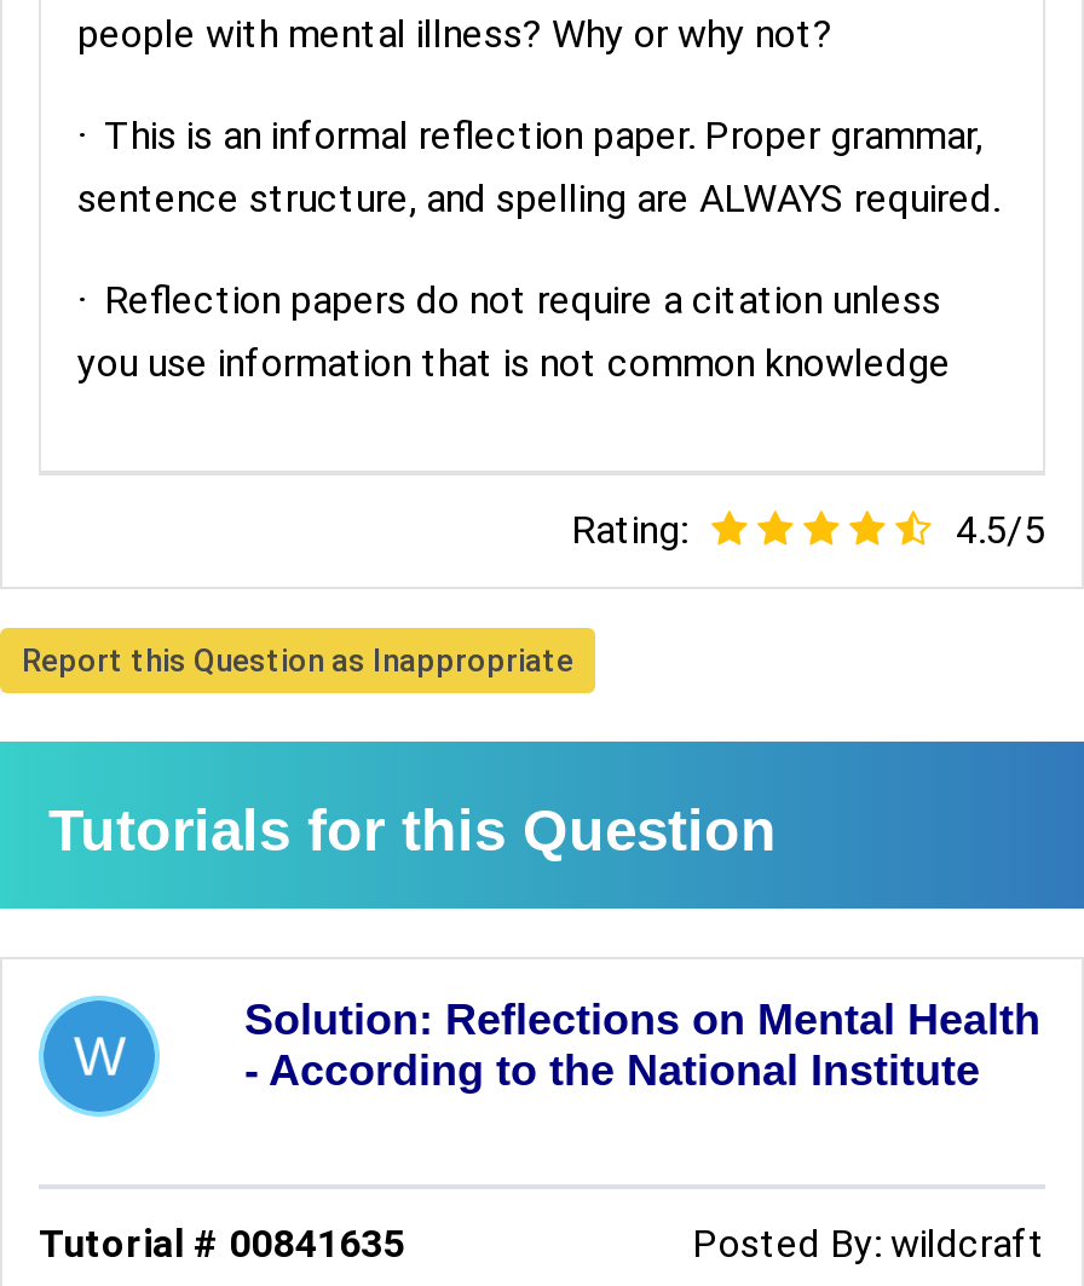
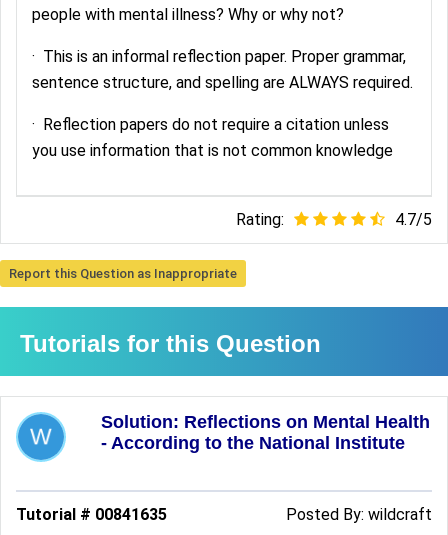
- 4.5/5
+ 4.7/5
